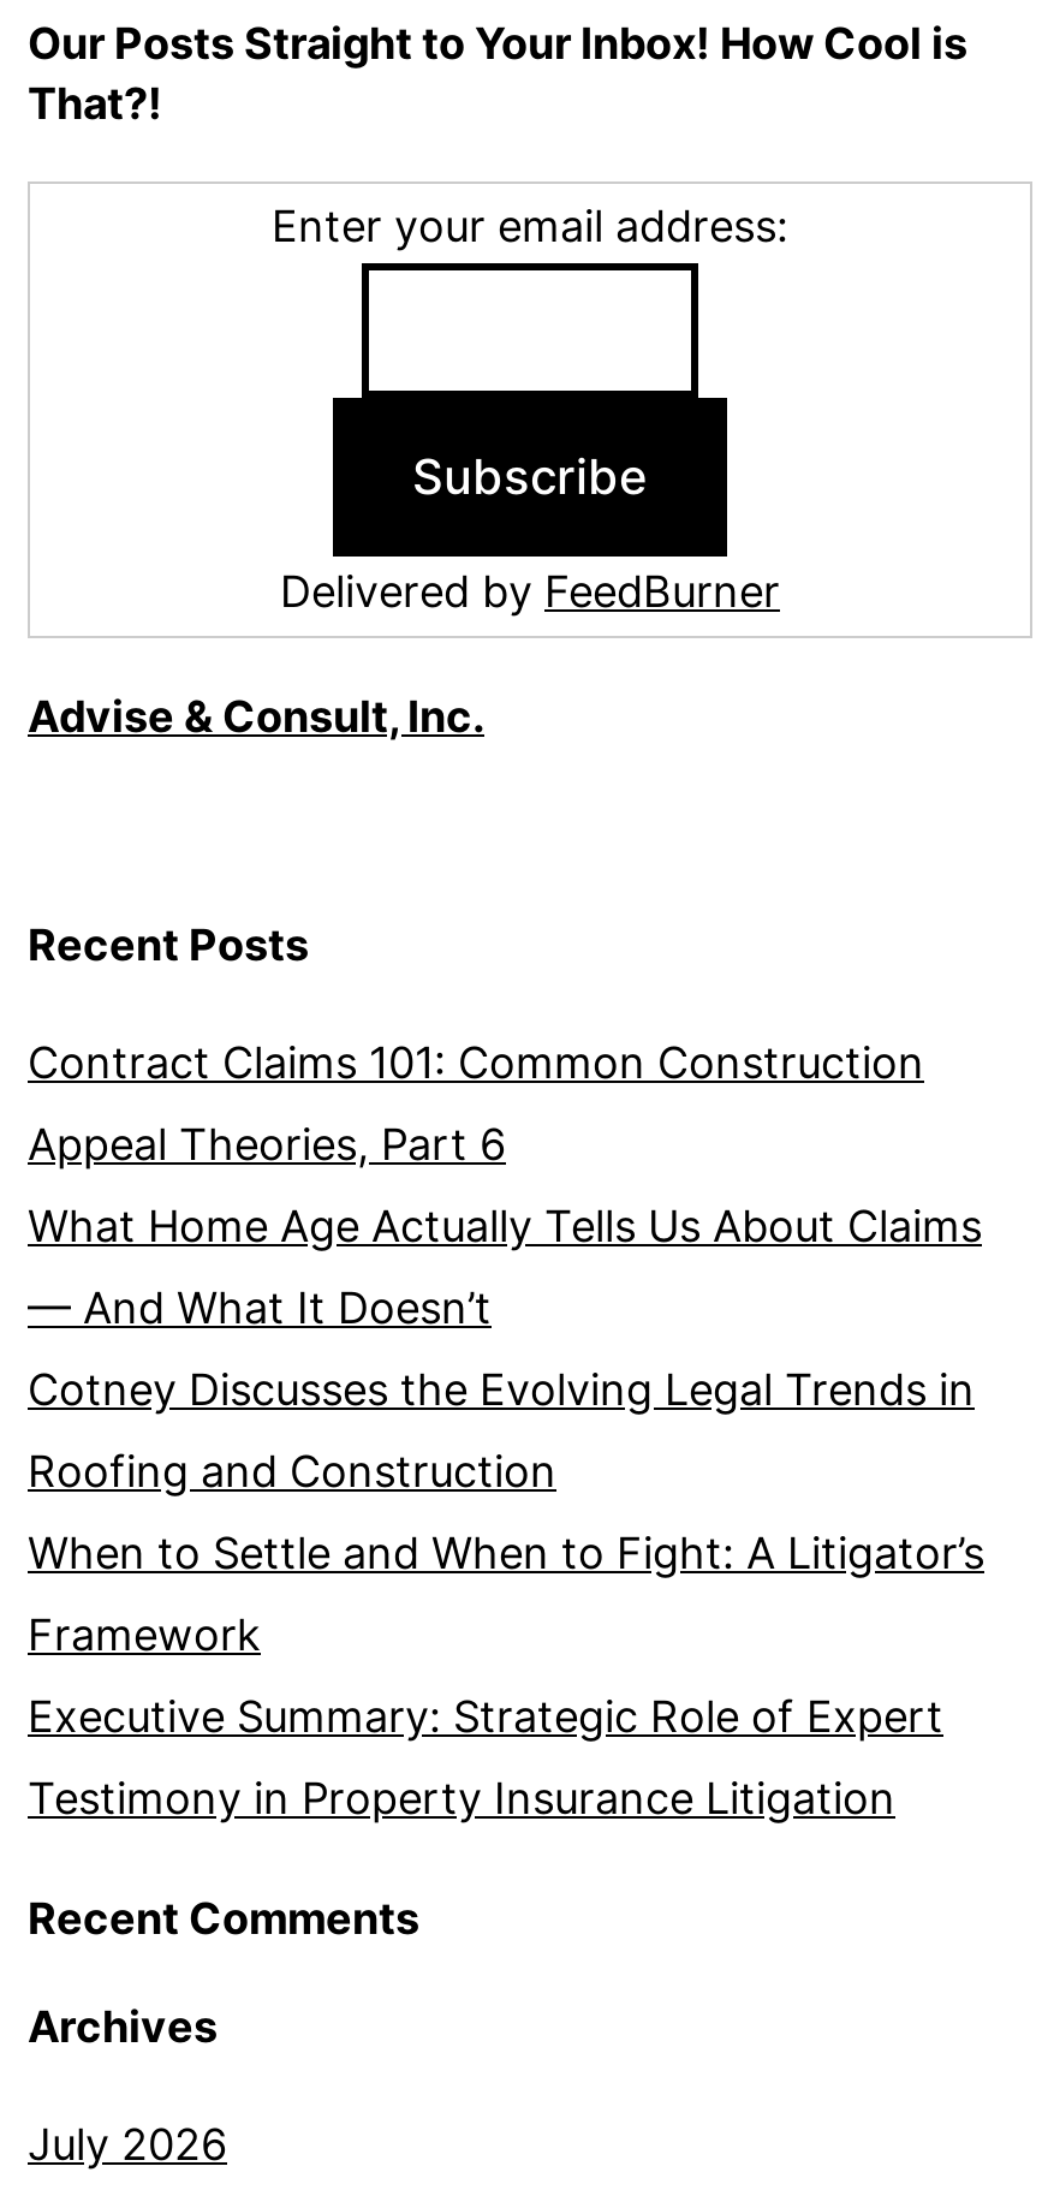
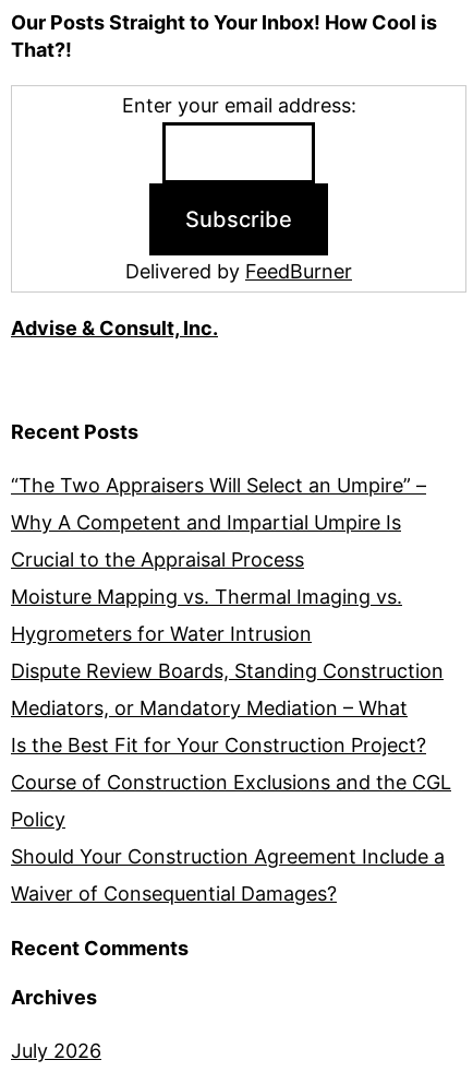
- Contract Claims 101: Common Construction
- Appeal Theories, Part 6
- What Home Age Actually Tells Us About Claims
- — And What It Doesn’t
- Cotney Discusses the Evolving Legal Trends in
- Roofing and Construction
- When to Settle and When to Fight: A Litigator’s
- Framework
- Executive Summary: Strategic Role of Expert
- Testimony in Property Insurance Litigation
+ “The Two Appraisers Will Select an Umpire” –
+ Why A Competent and Impartial Umpire Is
+ Crucial to the Appraisal Process
+ Moisture Mapping vs. Thermal Imaging vs.
+ Hygrometers for Water Intrusion
+ Dispute Review Boards, Standing Construction
+ Mediators, or Mandatory Mediation – What
+ Is the Best Fit for Your Construction Project?
+ Course of Construction Exclusions and the CGL
+ Policy
+ Should Your Construction Agreement Include a
+ Waiver of Consequential Damages?
